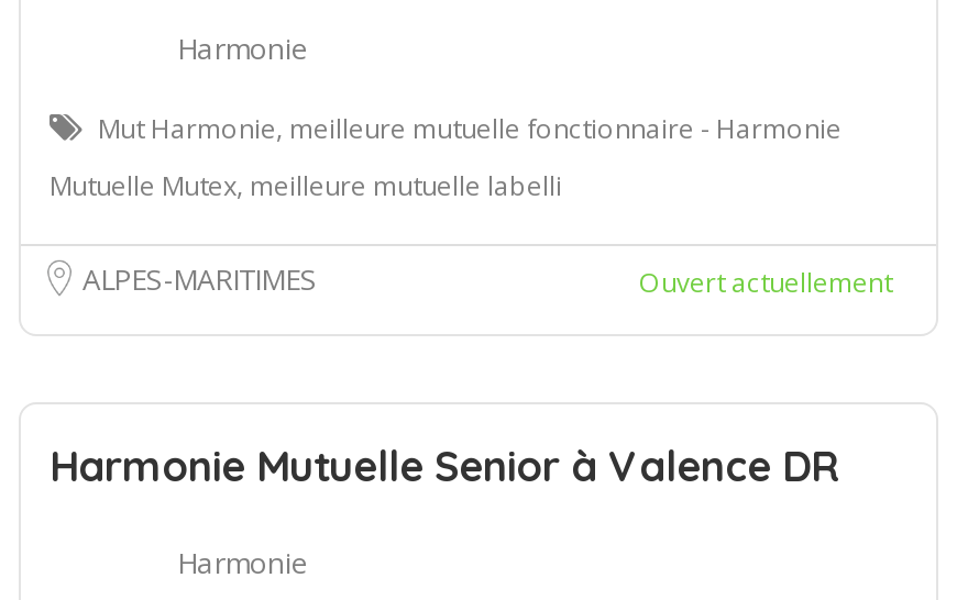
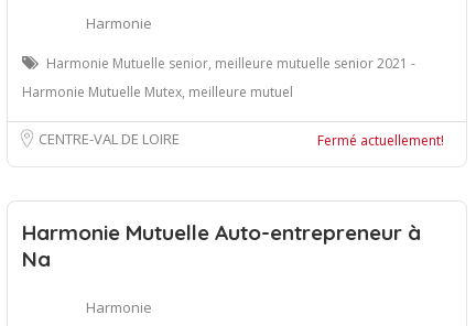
- Mut Harmonie, meilleure mutuelle fonctionnaire - Harmonie
+ Harmonie Mutuelle senior, meilleure mutuelle senior 2021 -

- Mutuelle Mutex, meilleure mutuelle labelli
+ Harmonie Mutuelle Mutex, meilleure mutuel

- ALPES-MARITIMES
- Ouvert actuellement
+ CENTRE-VAL DE LOIRE
+ Fermé actuellement!

- Harmonie Mutuelle Senior à Valence DR
+ Harmonie Mutuelle Auto-entrepreneur à
+ Na
